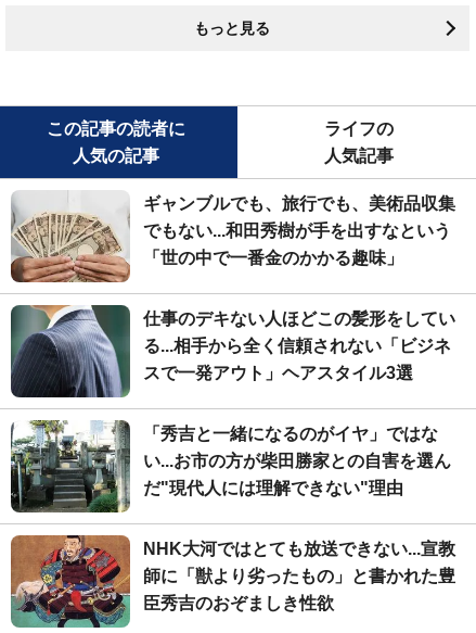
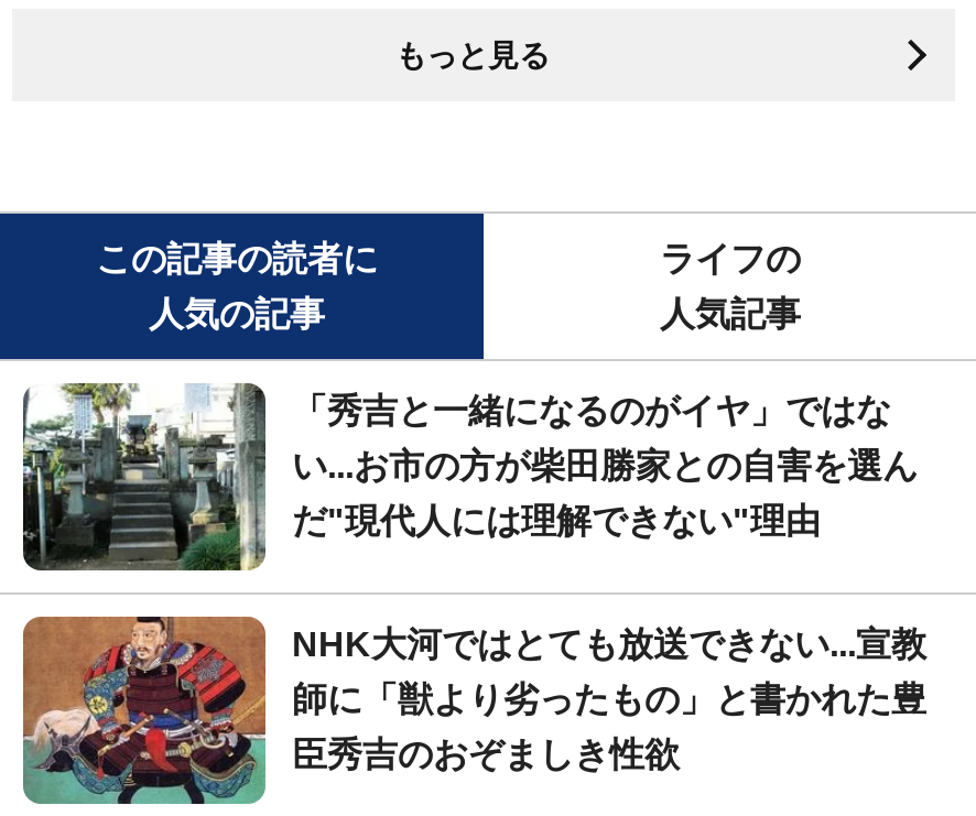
- [image]
- ギャンブルでも、旅行でも、美術品収集
- でもない...和田秀樹が手を出すなという
- 「世の中で一番金のかかる趣味」
- 仕事のデキない人ほどこの髪形をしてい
- る...相手から全く信頼されない「ビジネ
- スで一発アウト」ヘアスタイル3選

- [image]
